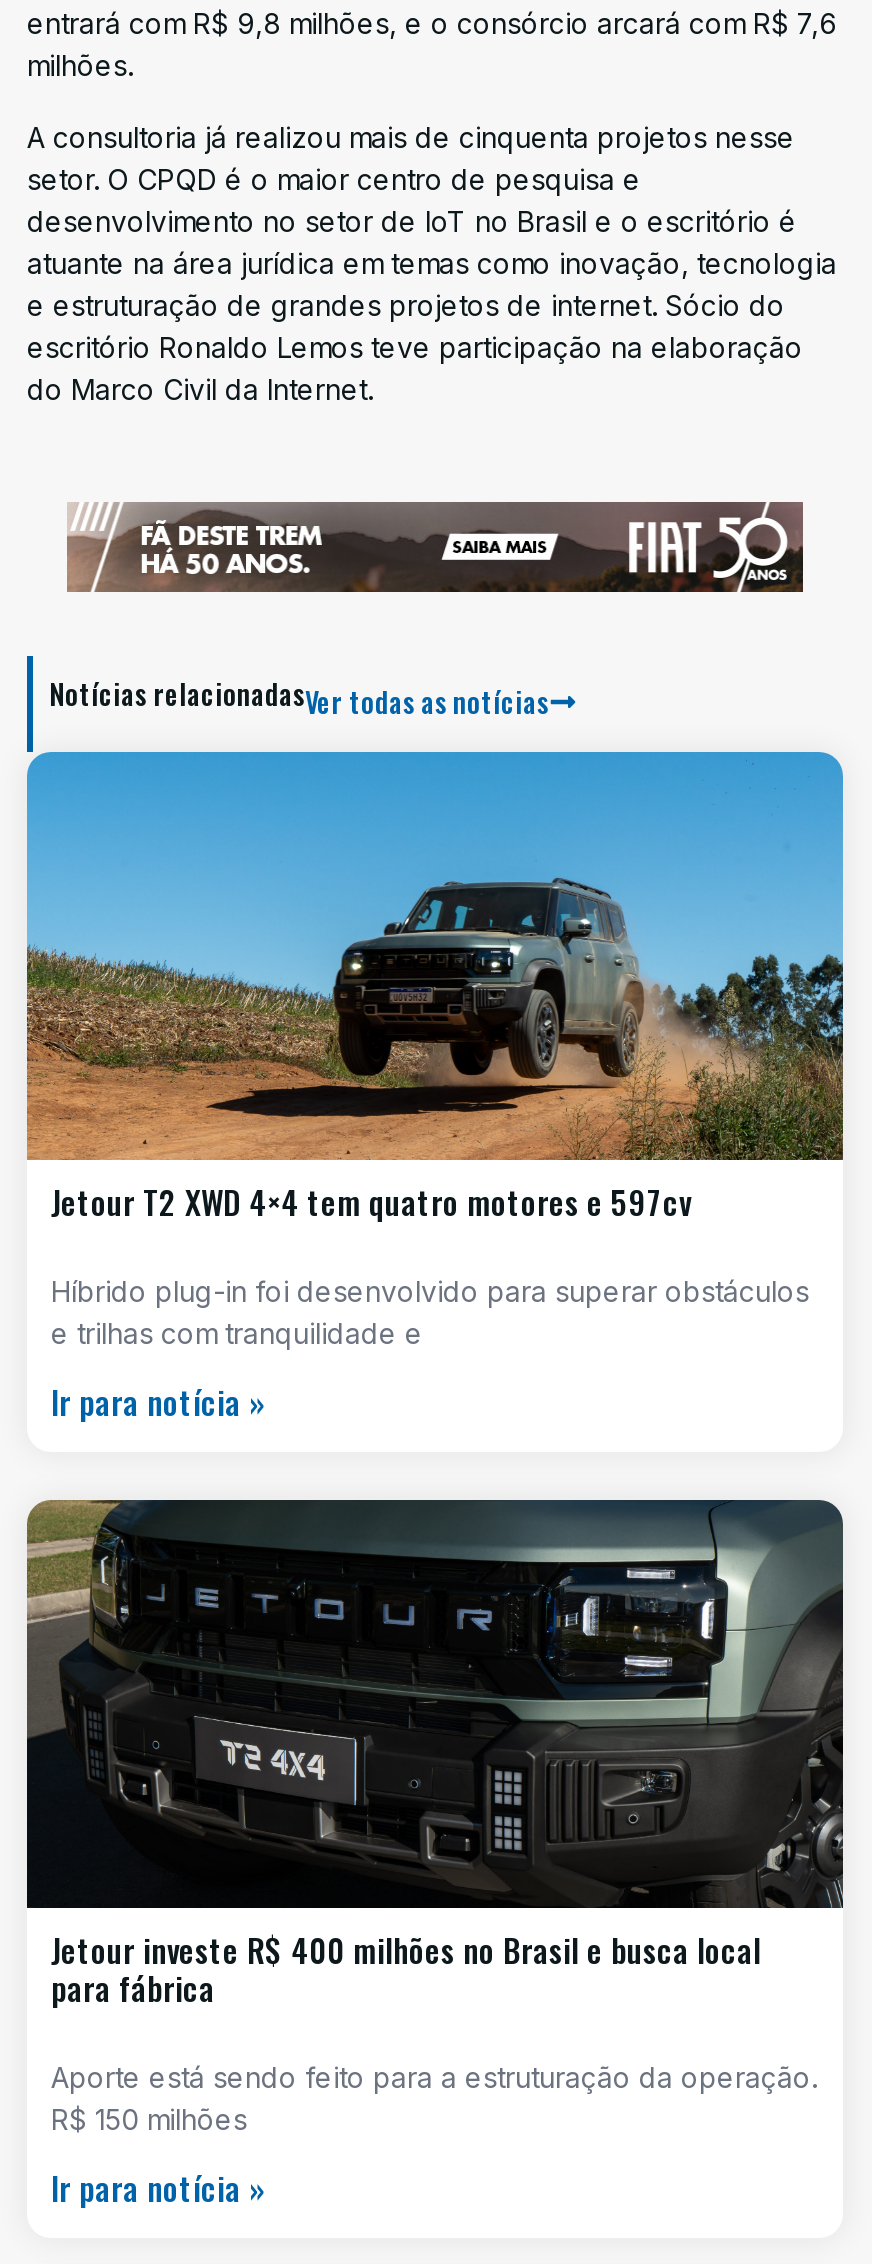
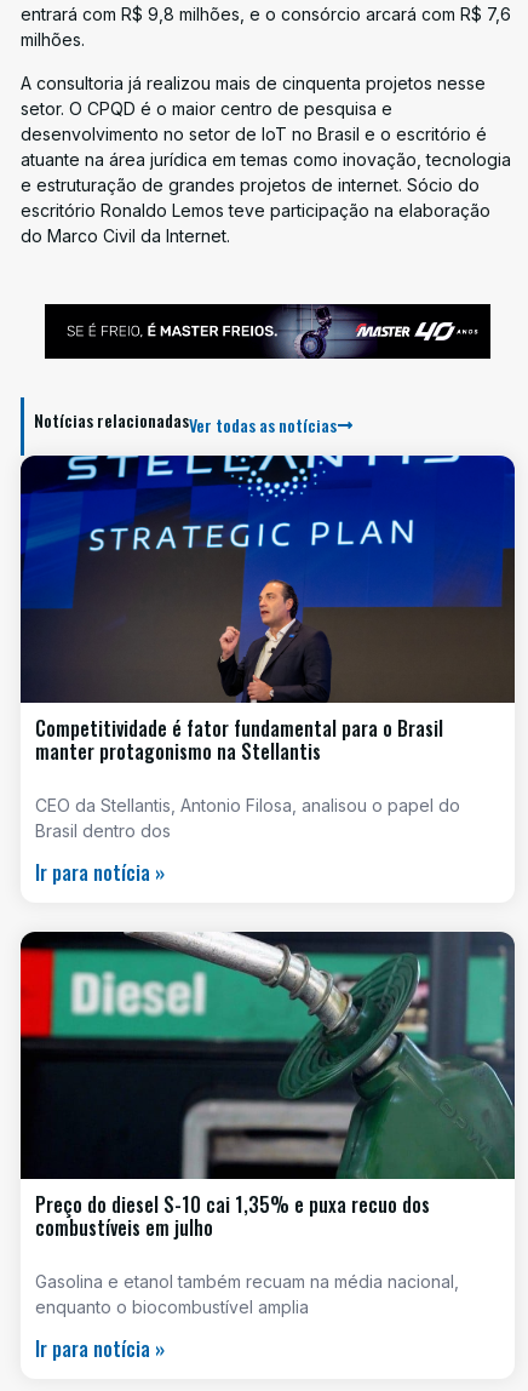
- [image]
+ [image]

- [image]
- Jetour T2 XWD 4×4 tem quatro motores e 597cv
+ [image]
+ Competitividade é fator fundamental para o Brasil
+ manter protagonismo na Stellantis

- Híbrido plug-in foi desenvolvido para superar obstáculos
- e trilhas com tranquilidade e
+ CEO da Stellantis, Antonio Filosa, analisou o papel do
+ Brasil dentro dos

- [image]
- Jetour investe R$ 400 milhões no Brasil e busca local
- para fábrica
+ [image]
+ Preço do diesel S-10 cai 1,35% e puxa recuo dos
+ combustíveis em julho

- Aporte está sendo feito para a estruturação da operação.
- R$ 150 milhões
+ Gasolina e etanol também recuam na média nacional,
+ enquanto o biocombustível amplia
